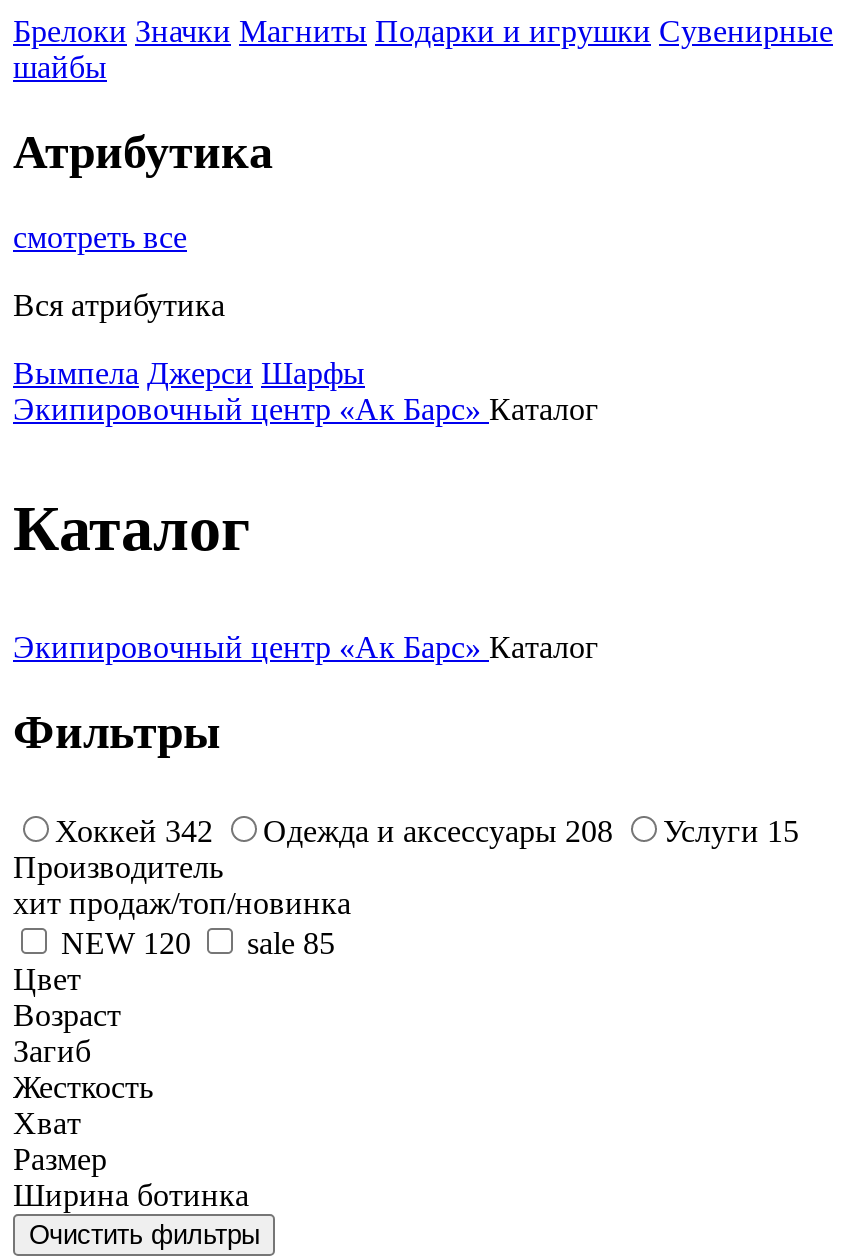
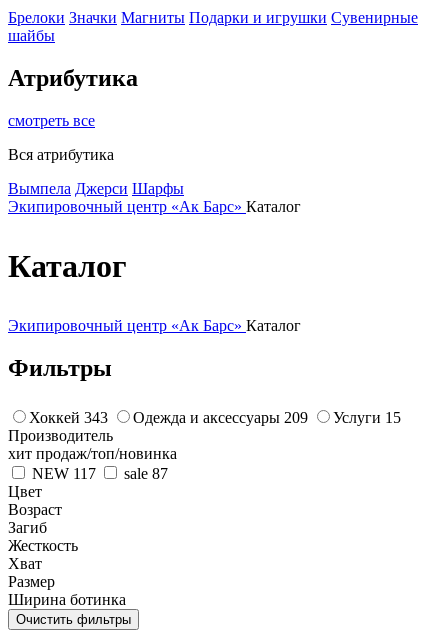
- Хоккей 342
+ Хоккей 343

- Одежда и аксессуары 208
+ Одежда и аксессуары 209

- NEW 120
+ NEW 117

- sale 85
+ sale 87
